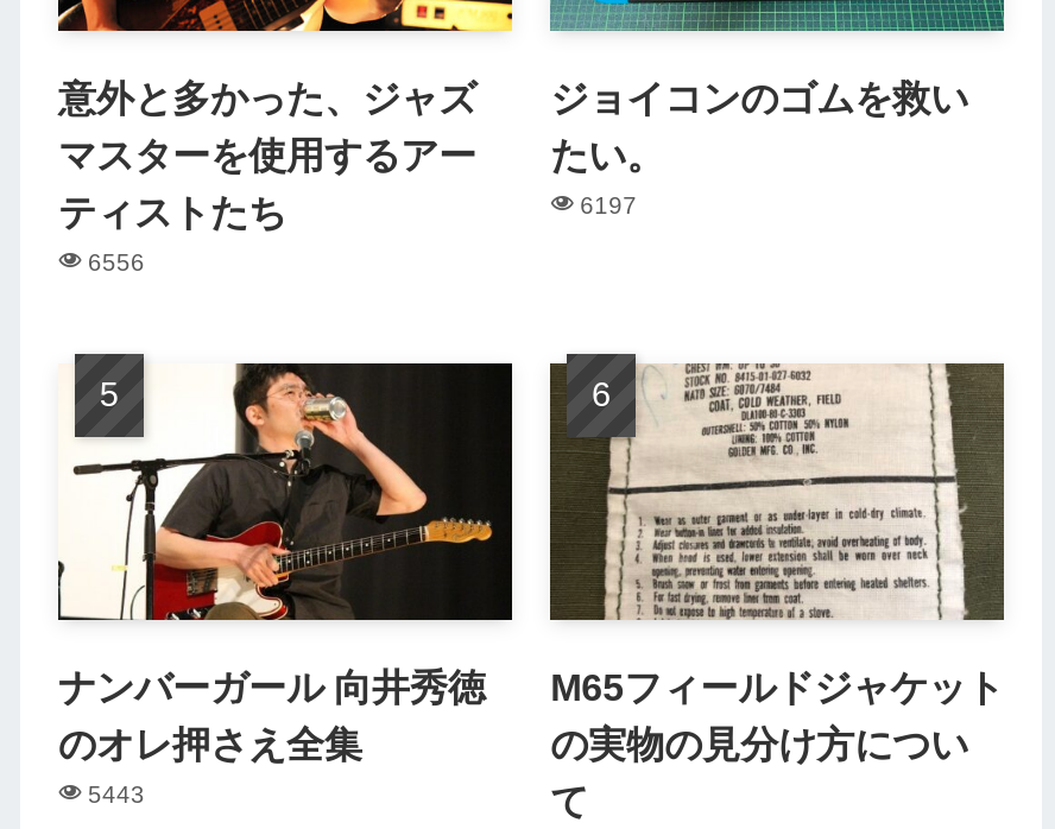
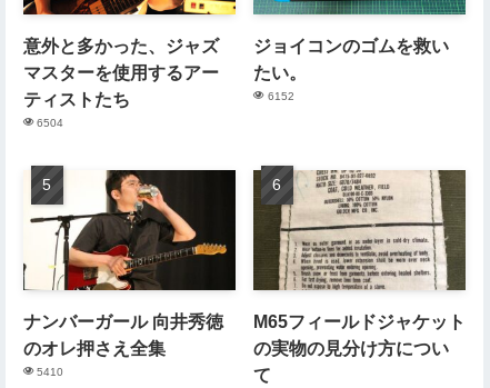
- 6197
+ 6152

- 6556
+ 6504

- 5443
+ 5410
